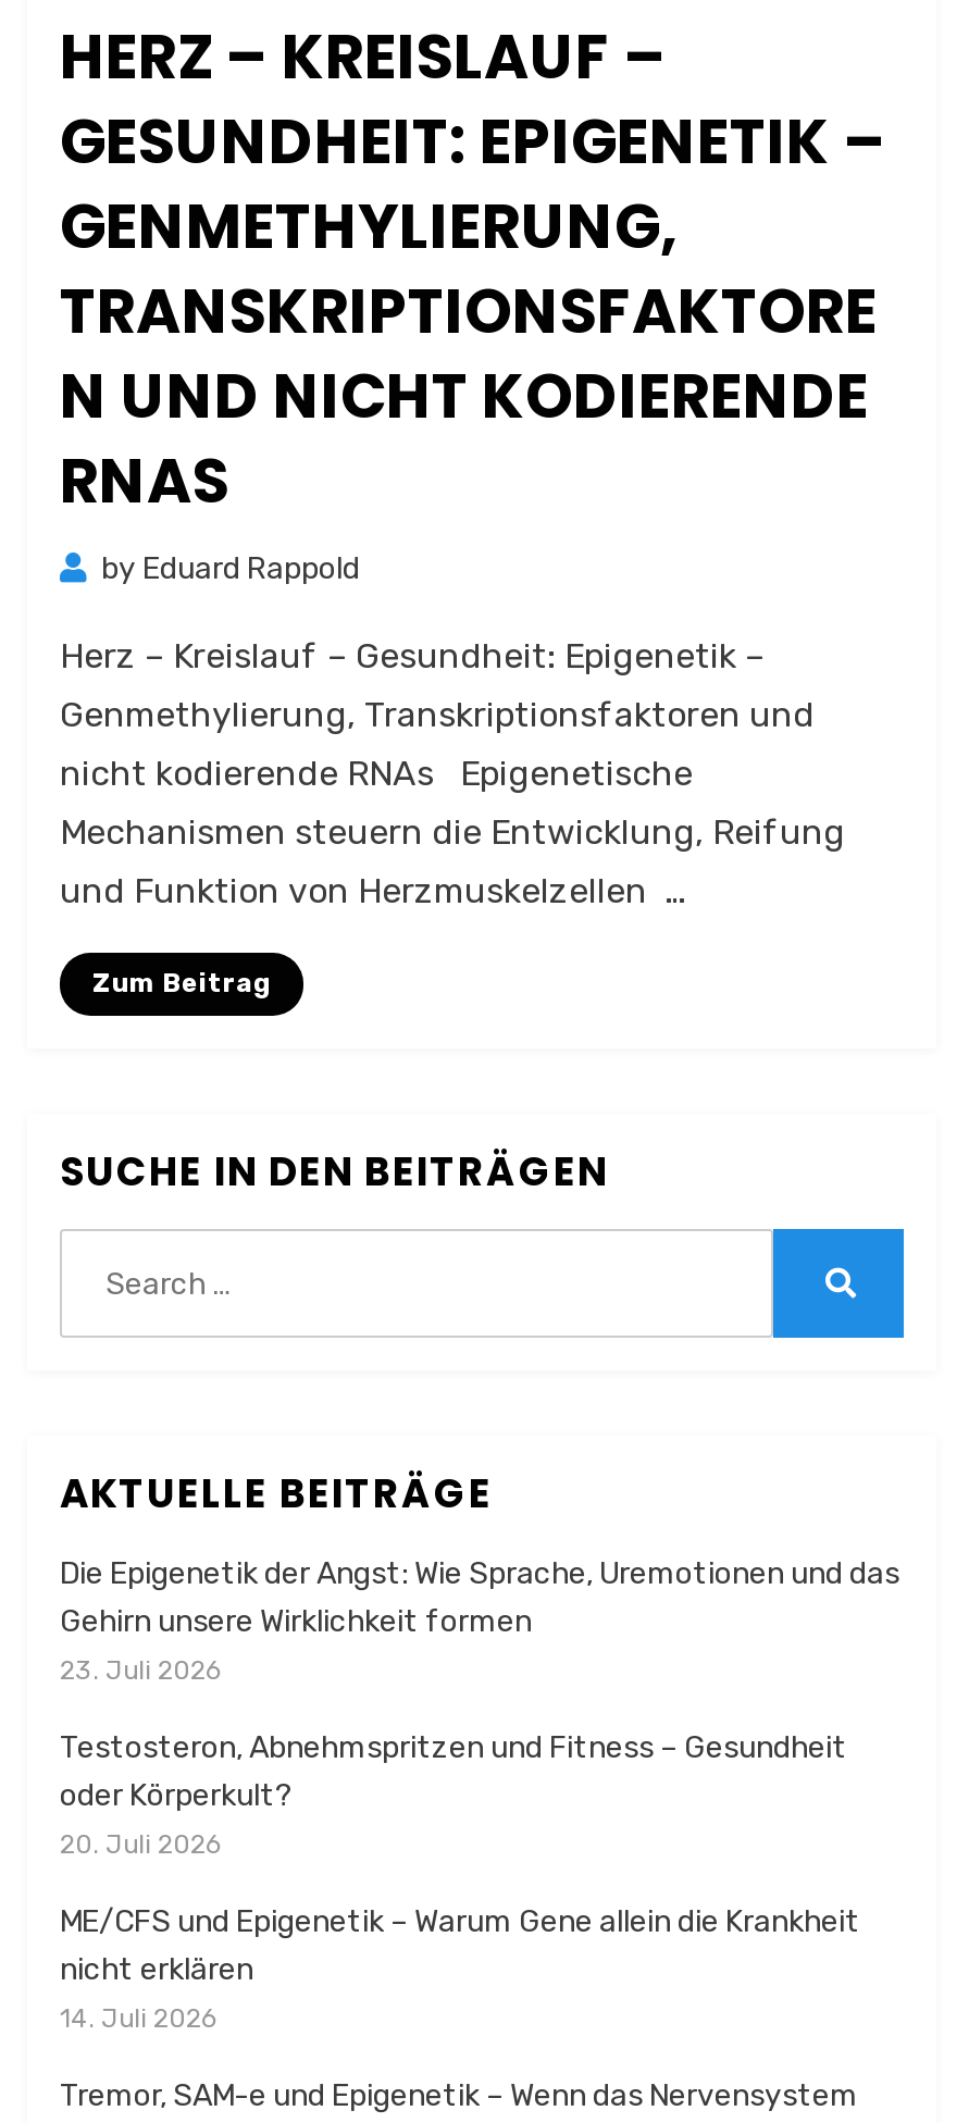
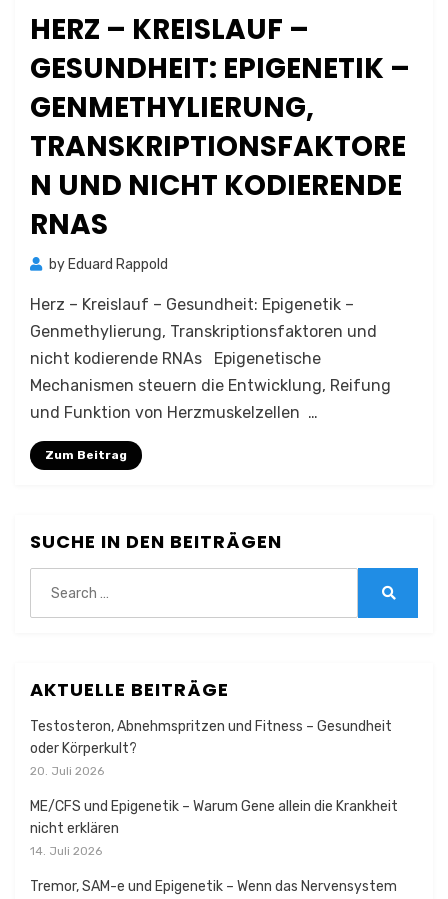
- Die Epigenetik der Angst: Wie Sprache, Uremotionen und das
- Gehirn unsere Wirklichkeit formen
- 23. Juli 2026
